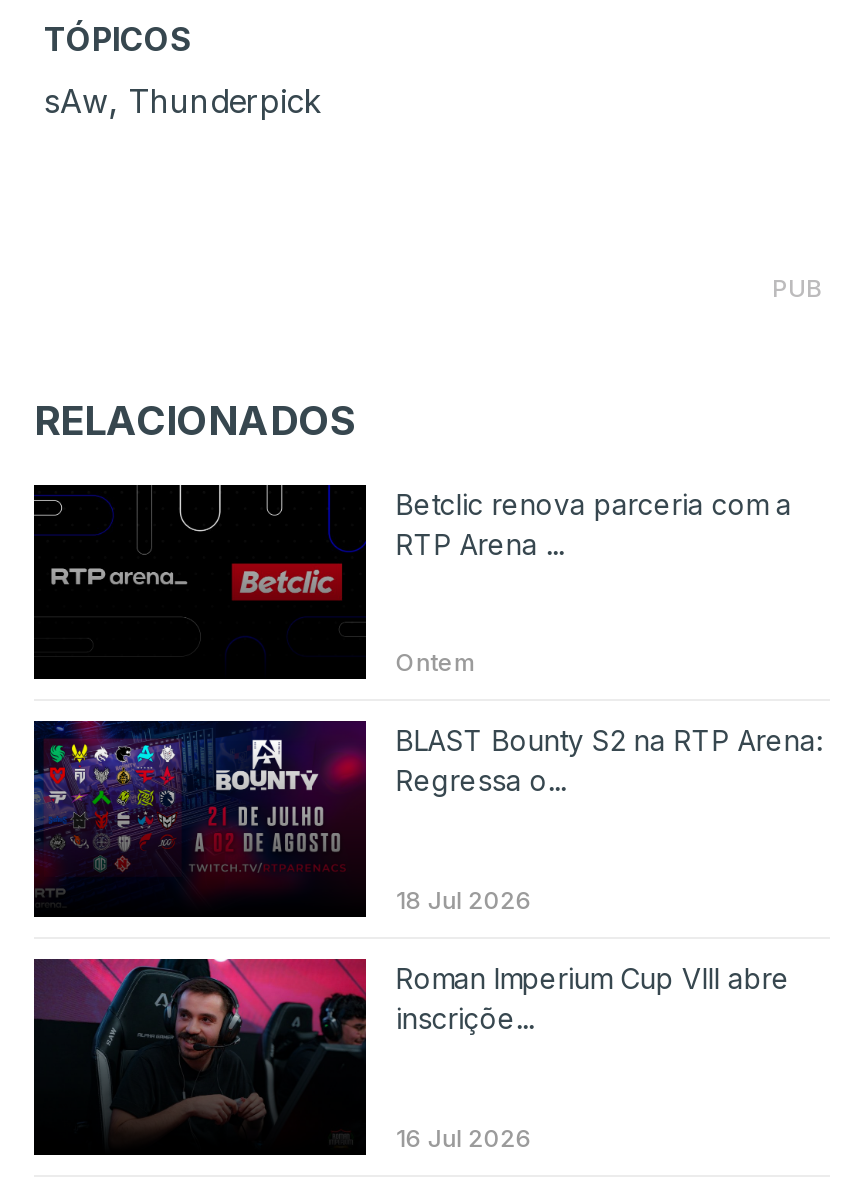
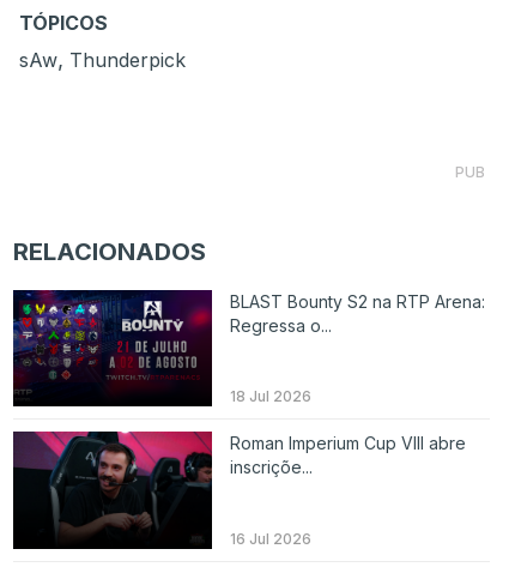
- [image]
- Betclic renova parceria com a
- RTP Arena ...

- Ontem
